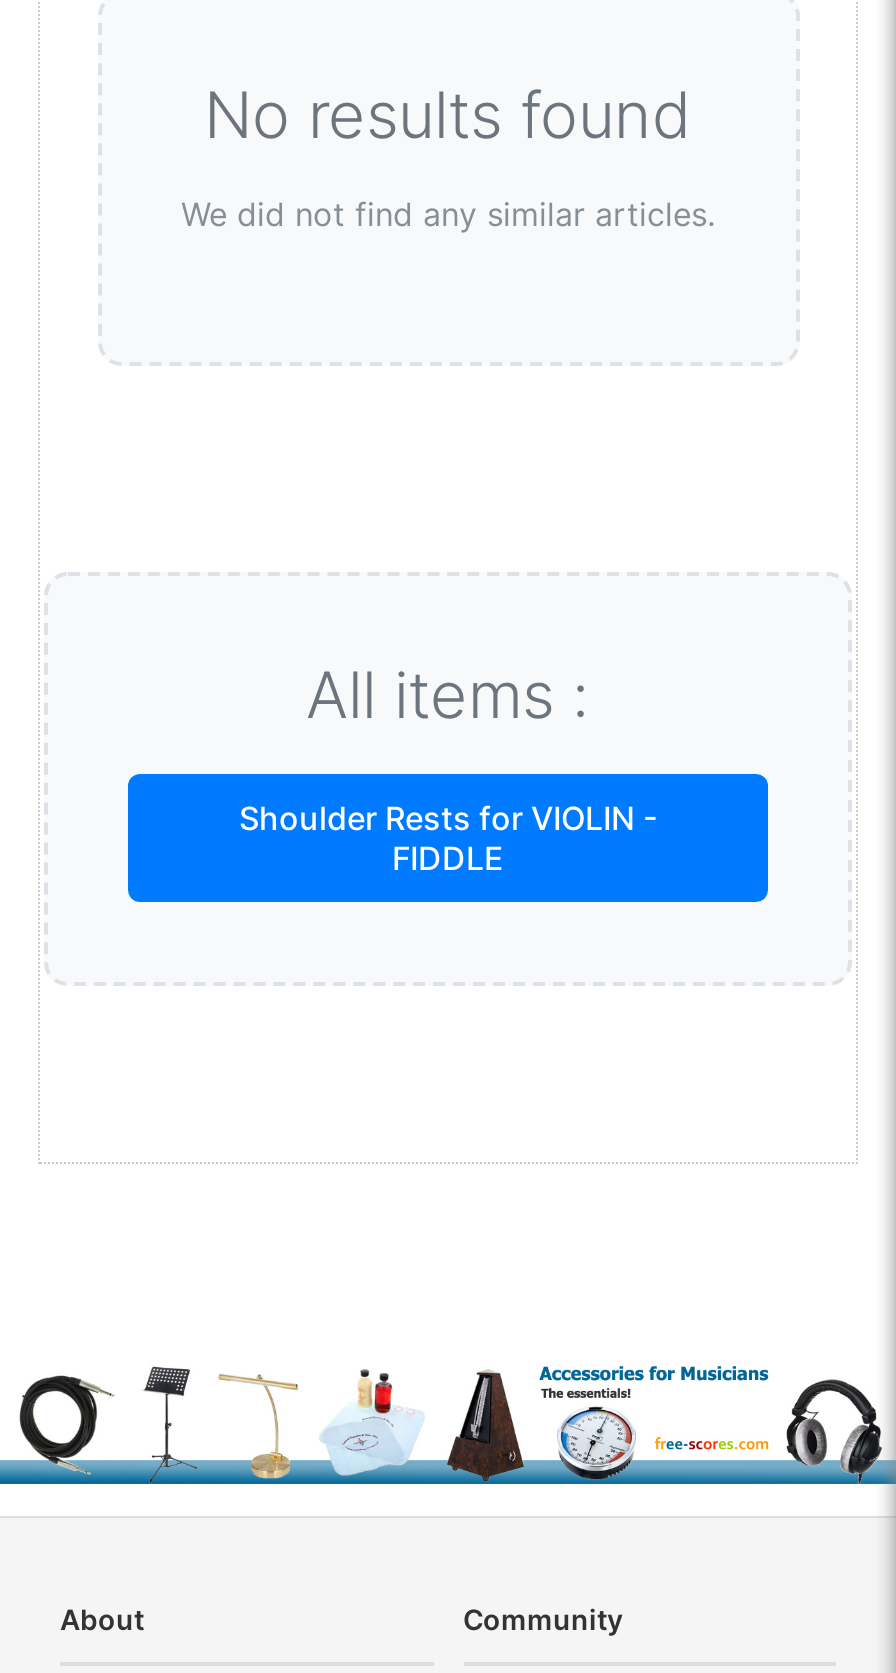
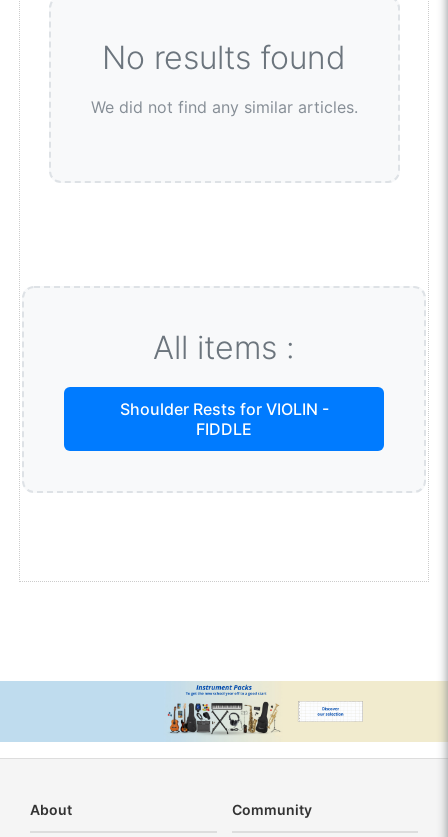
- [image]
+ [image]
